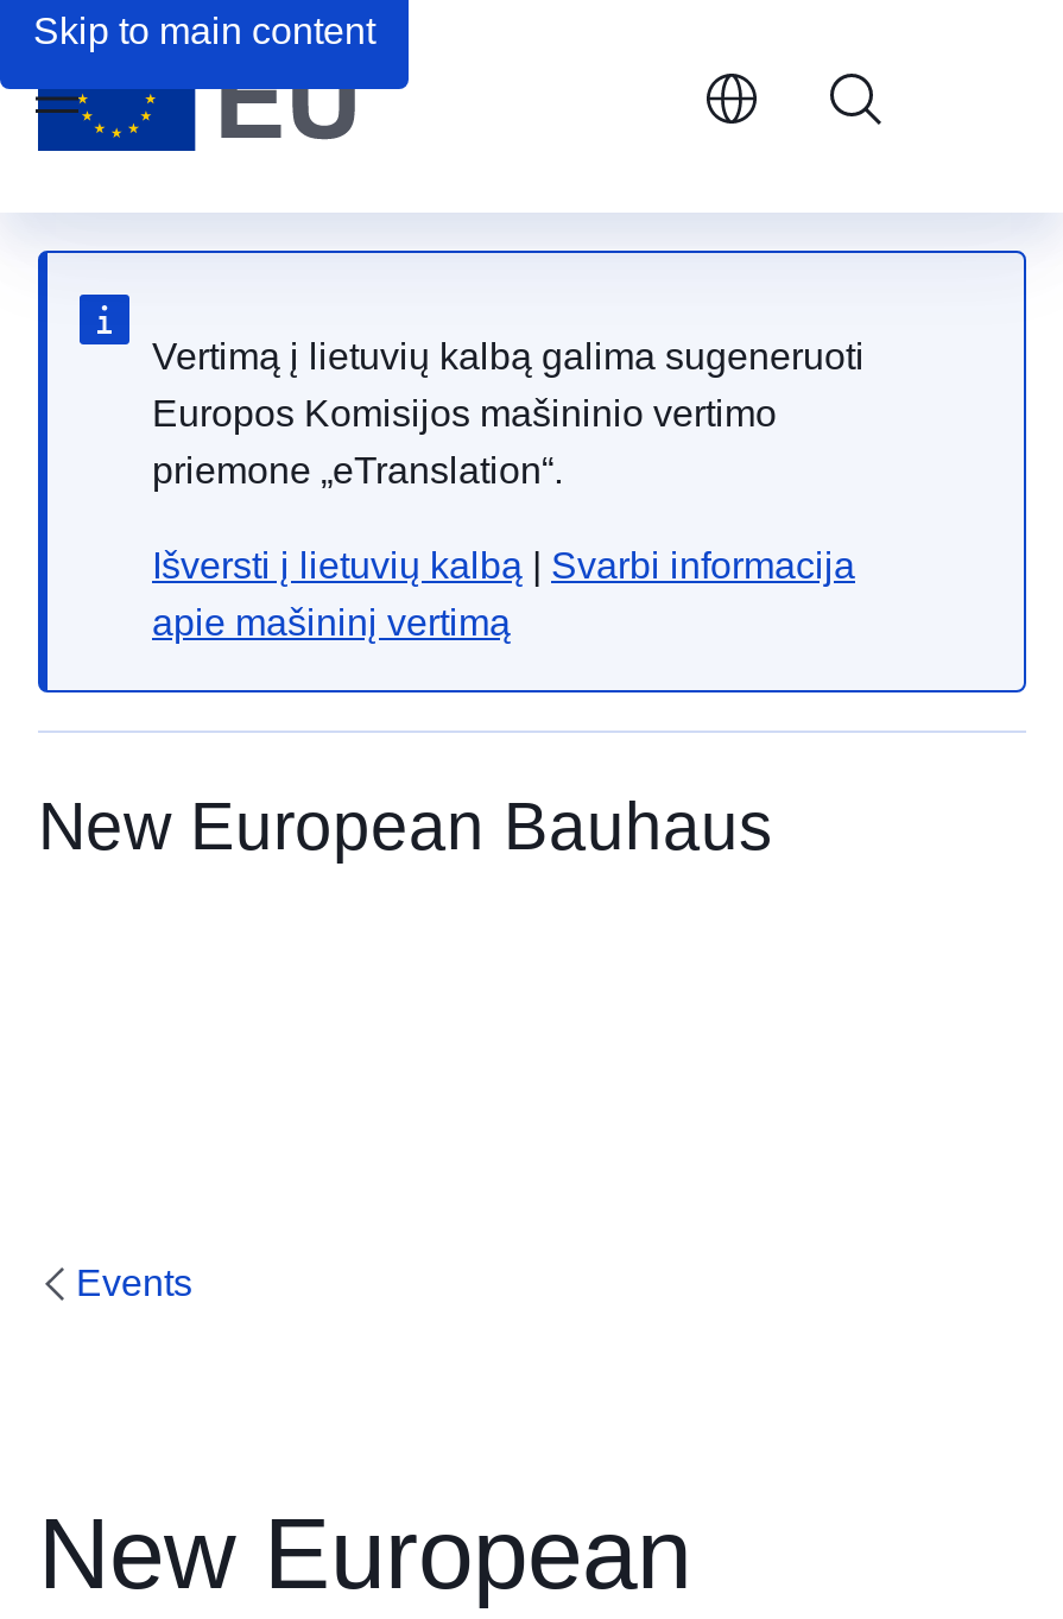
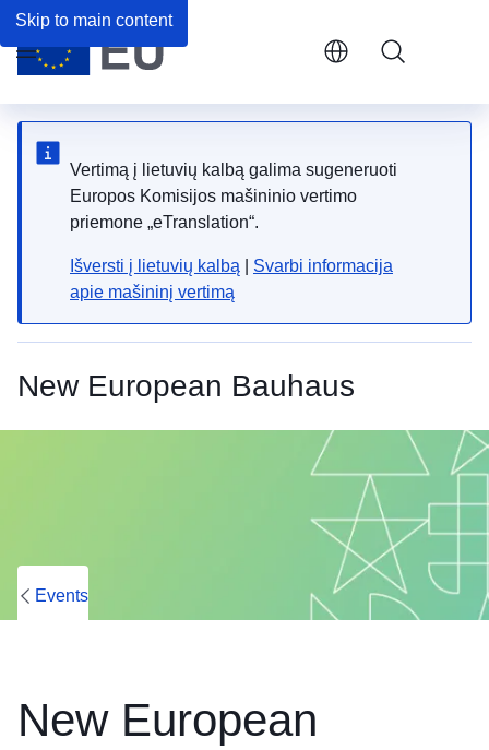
+ [image]
